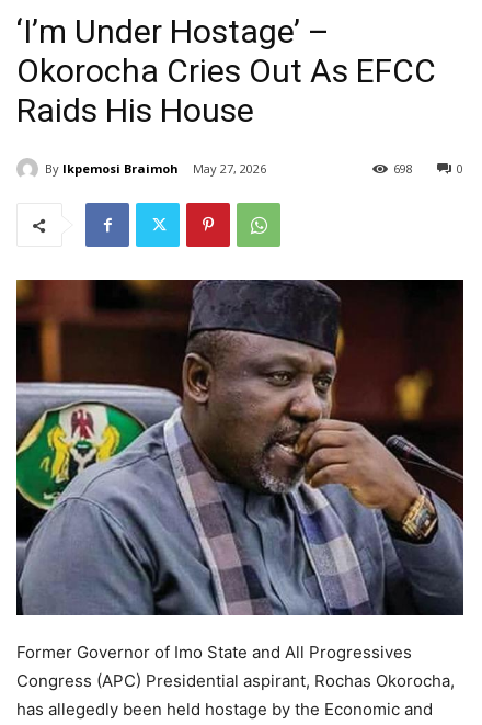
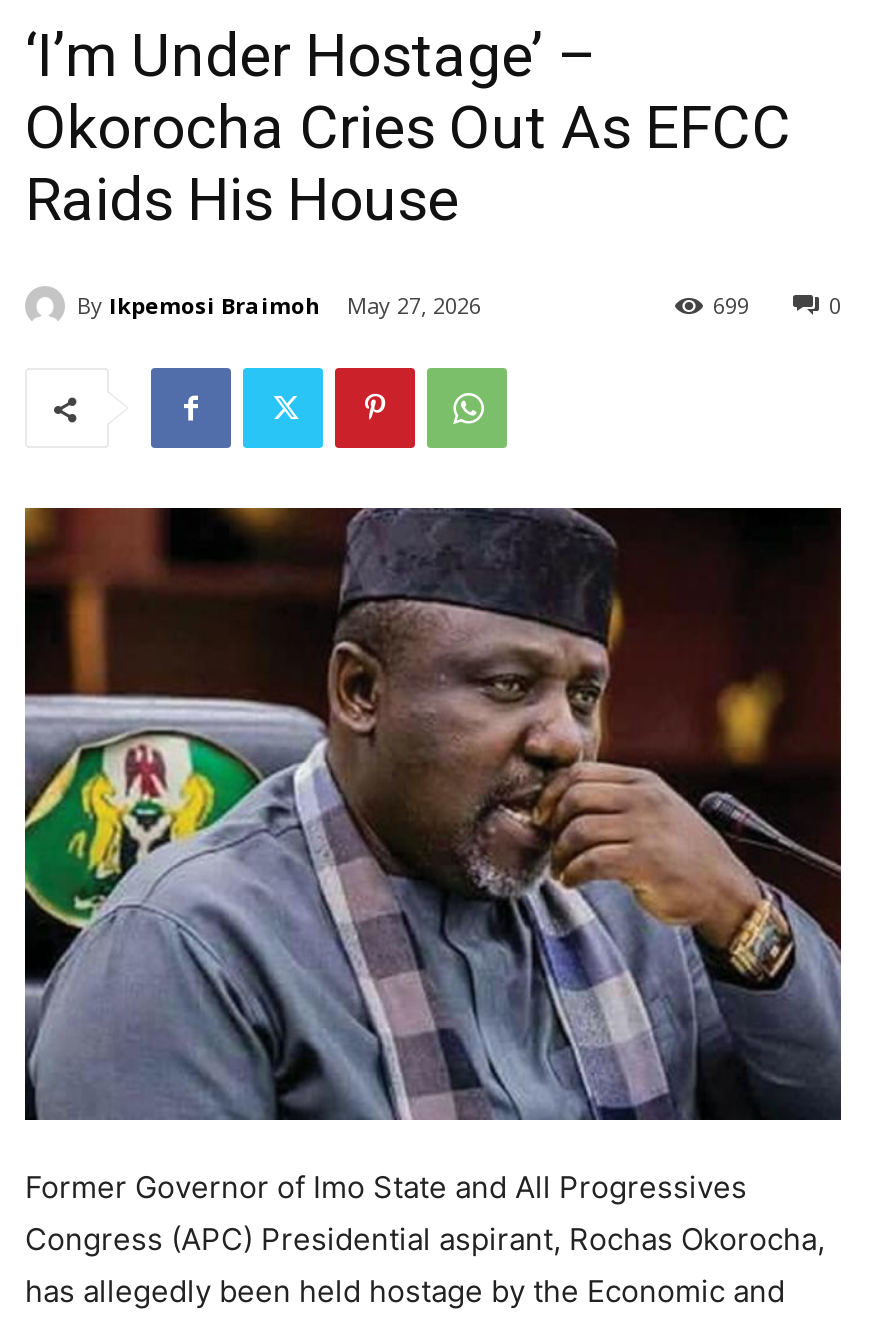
- 698
+ 699
